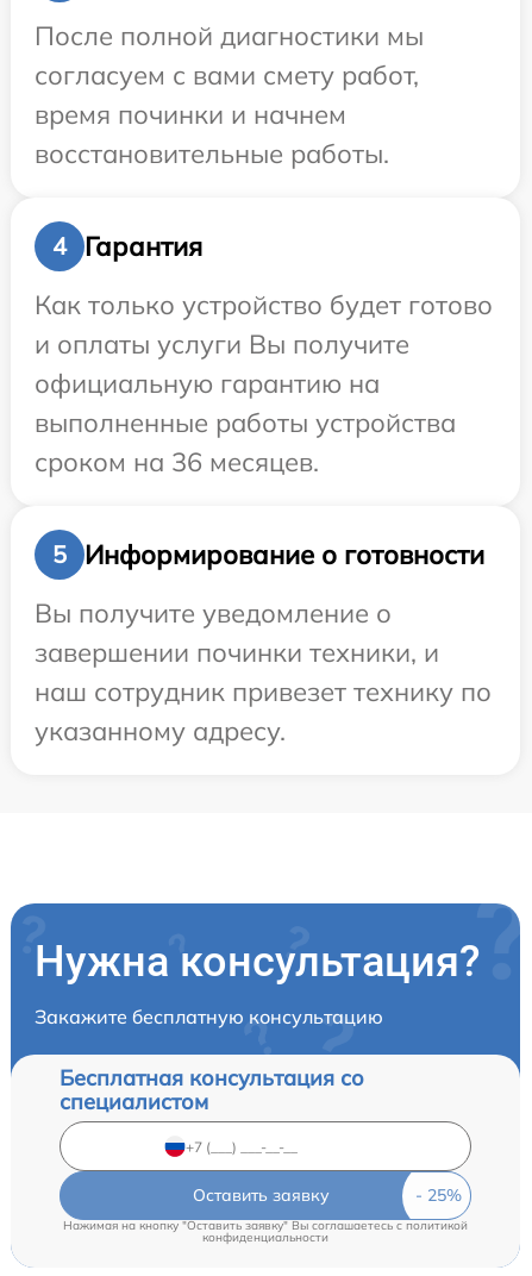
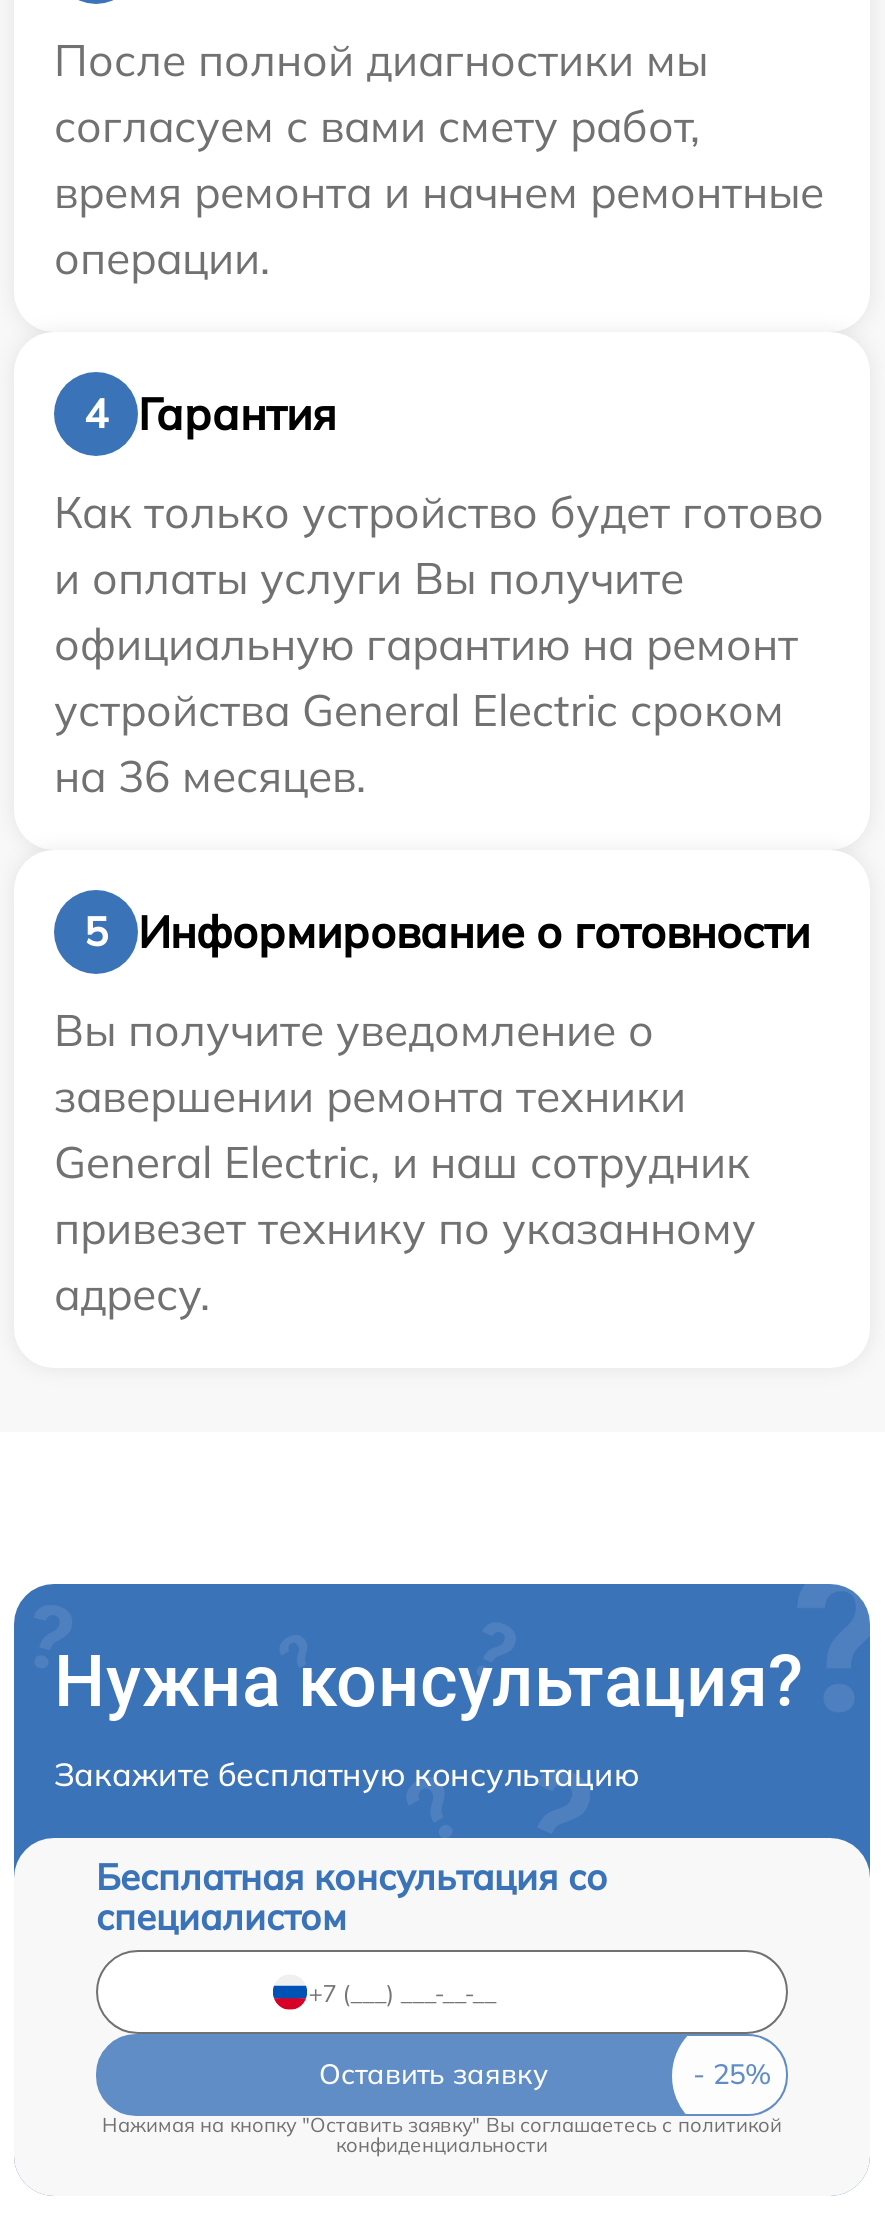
- время починки и начнем
- восстановительные работы.
+ время ремонта и начнем ремонтные
+ операции.

- официальную гарантию на
- выполненные работы устройства
- сроком на 36 месяцев.
+ официальную гарантию на ремонт
+ устройства General Electric сроком
+ на 36 месяцев.

- завершении починки техники, и
- наш сотрудник привезет технику по
- указанному адресу.
+ завершении ремонта техники
+ General Electric, и наш сотрудник
+ привезет технику по указанному
+ адресу.
